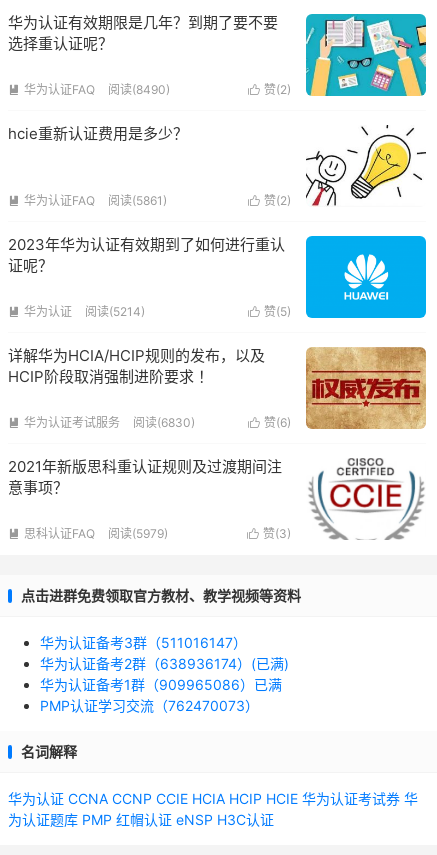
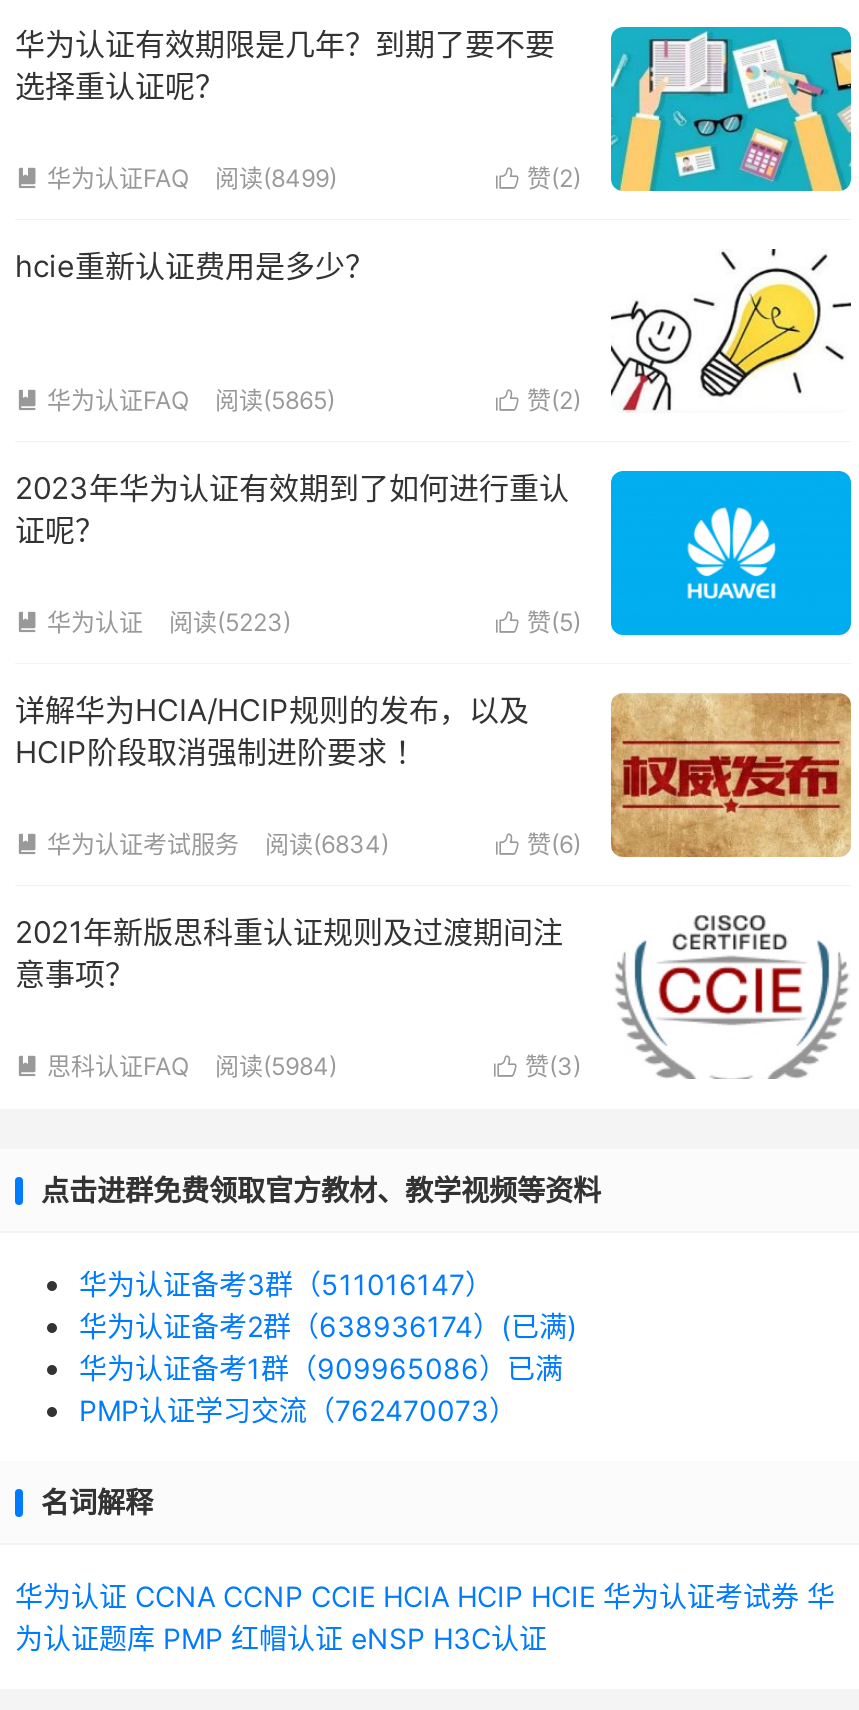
- 阅读(8490)
+ 阅读(8499)

- 阅读(5861)
+ 阅读(5865)

- 阅读(5214)
+ 阅读(5223)

- 阅读(6830)
+ 阅读(6834)

- 阅读(5979)
+ 阅读(5984)
